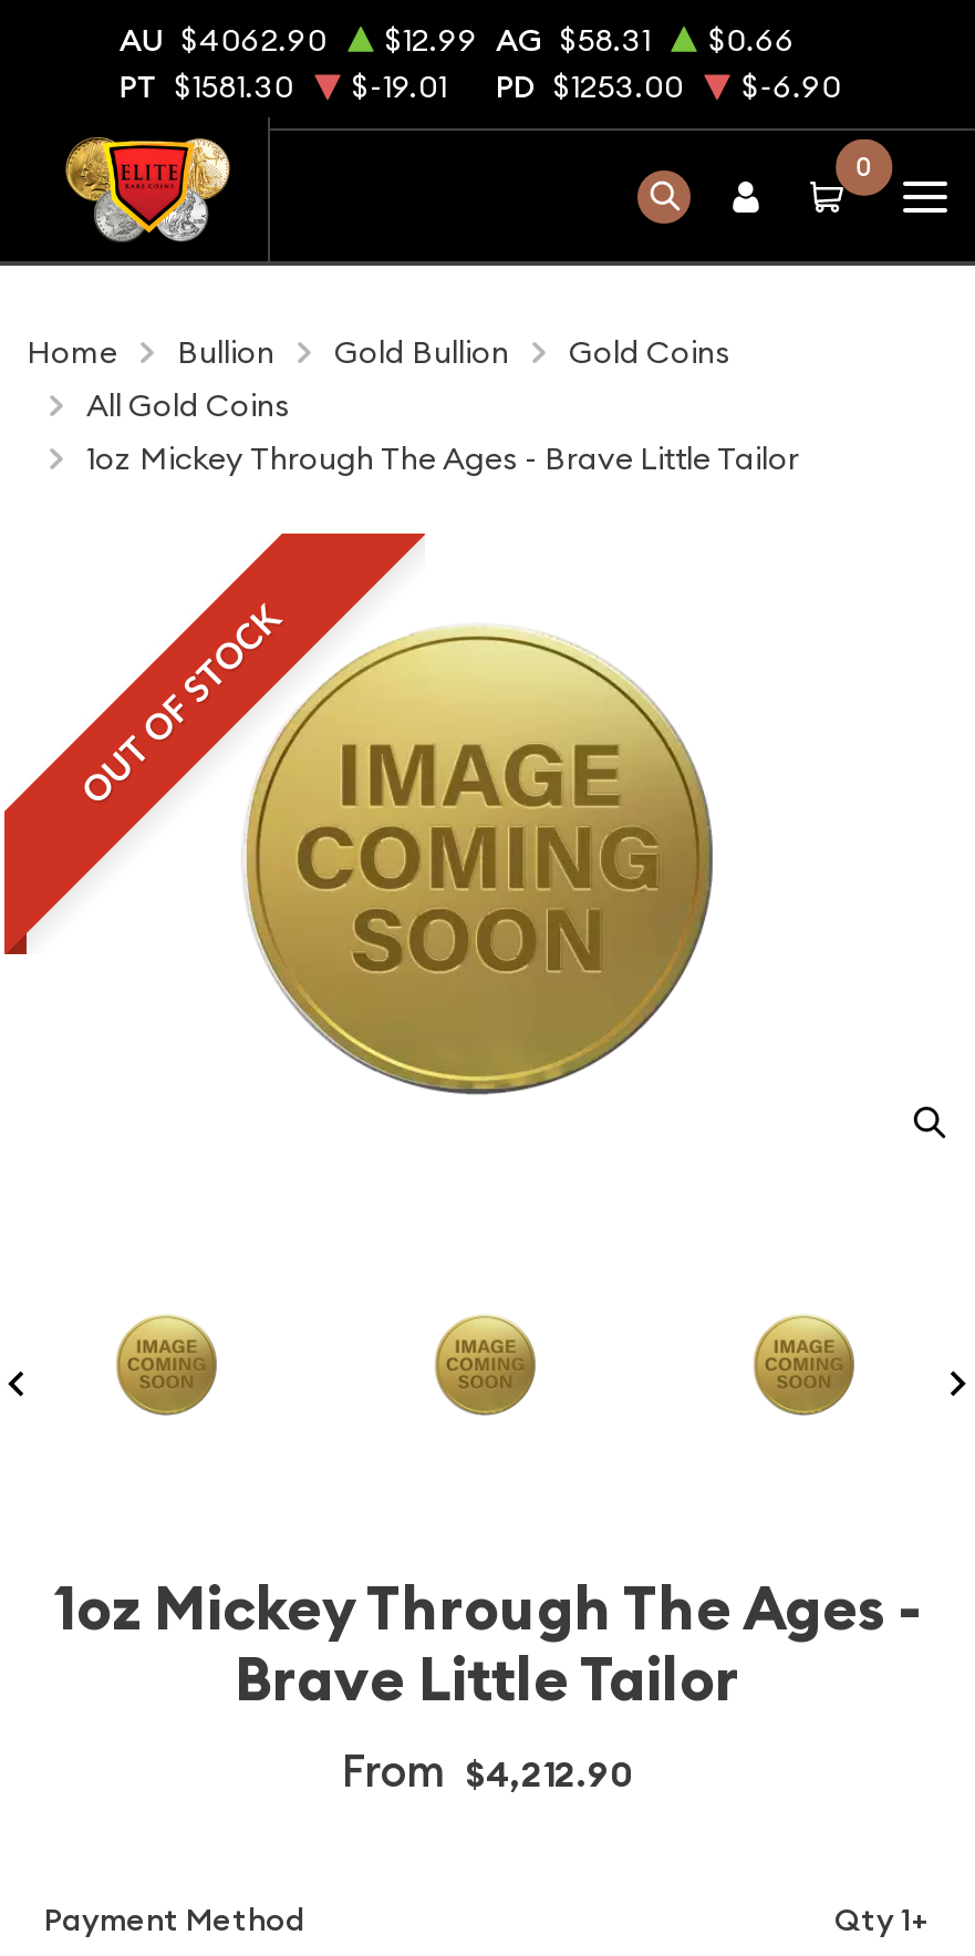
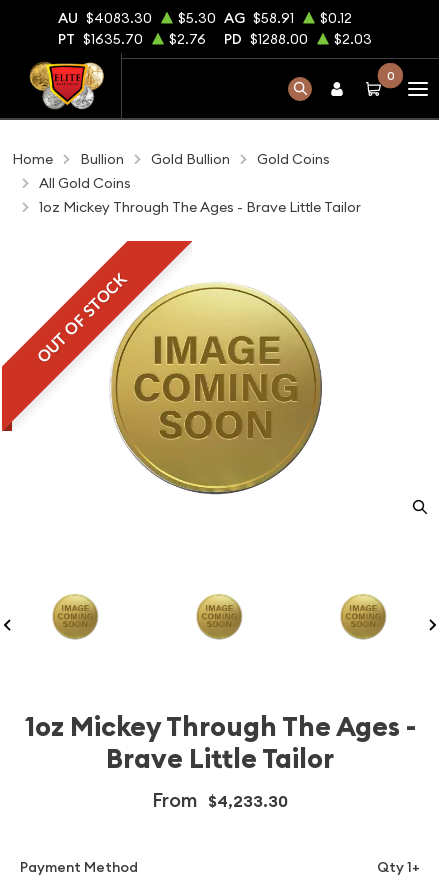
- AU $4062.90
+ AU $4083.30

- $12.99 AG $58.31
+ $5.30 AG $58.91

- $0.66
+ $0.12

- PT $1581.30
+ PT $1635.70

- $-19.01
+ $2.76

- PD $1253.00
+ PD $1288.00

- $-6.90
+ $2.03

- From $4,212.90
+ From $4,233.30
